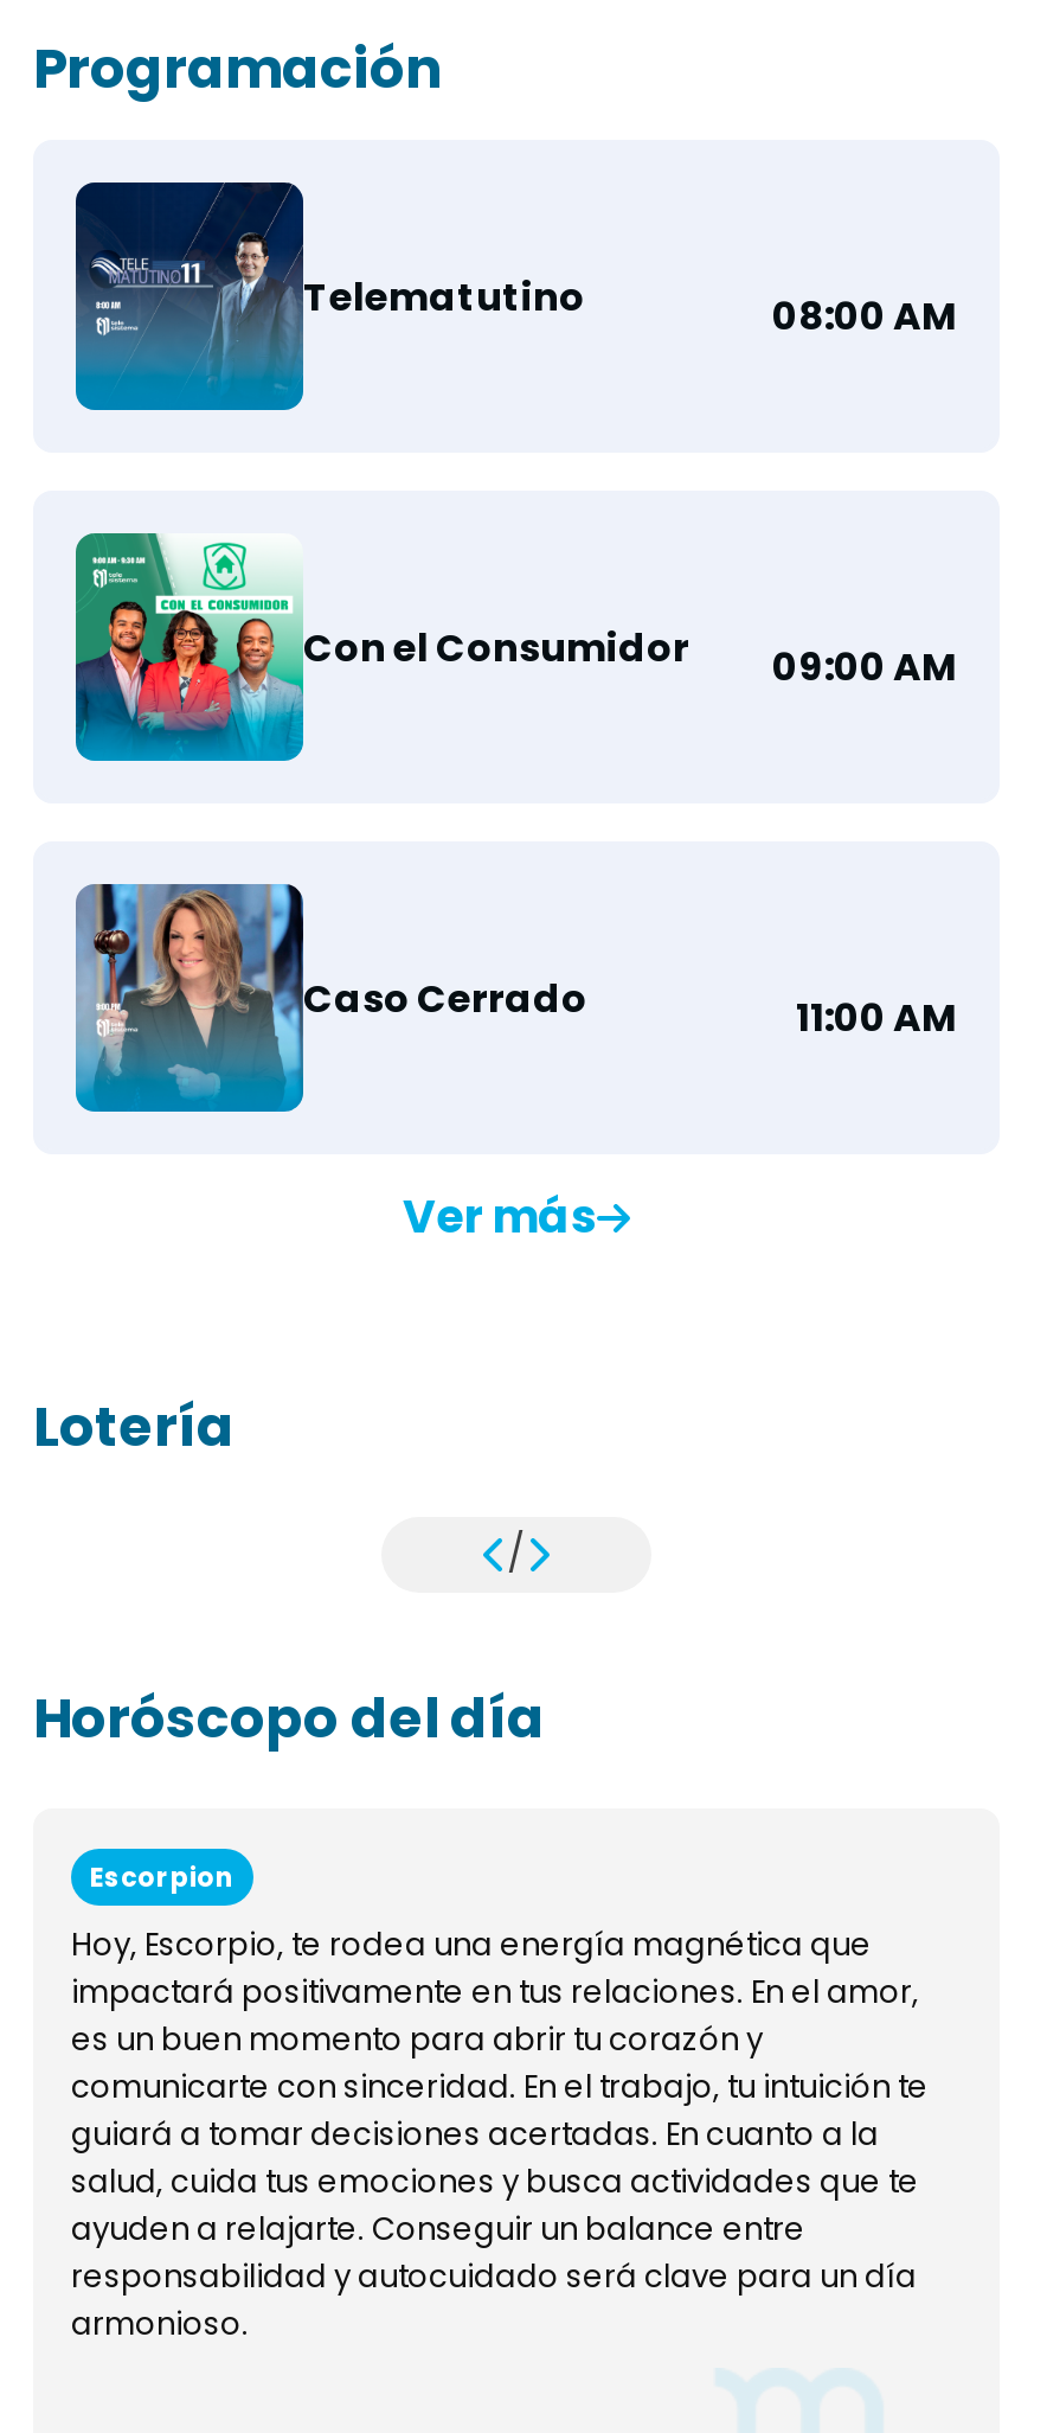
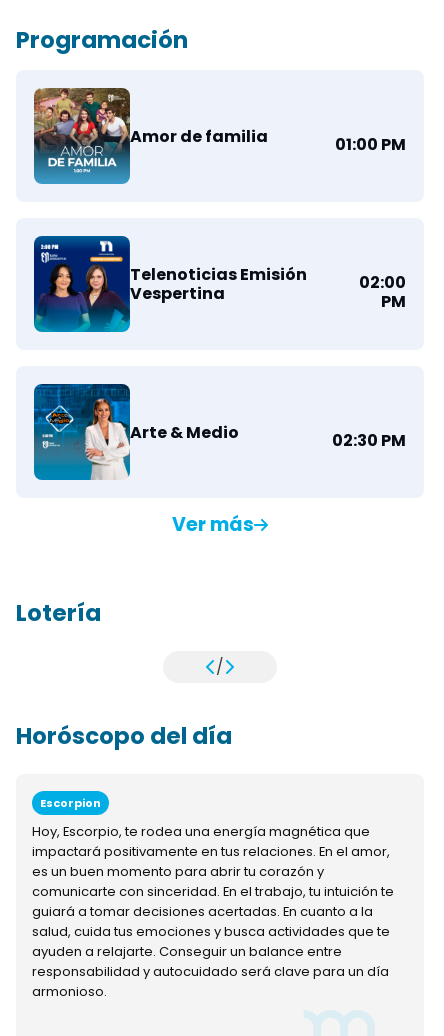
- [image]
- Telematutino
- 08:00 AM
+ [image]
+ Amor de familia
+ 01:00 PM

- [image]
- Con el Consumidor
- 09:00 AM
+ [image]
+ Telenoticias Emisión
+ Vespertina
+ 02:00
+ PM

- [image]
- Caso Cerrado
- 11:00 AM
+ [image]
+ Arte & Medio
+ 02:30 PM
